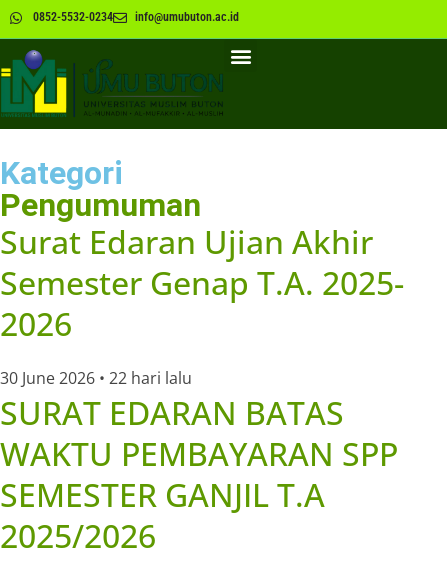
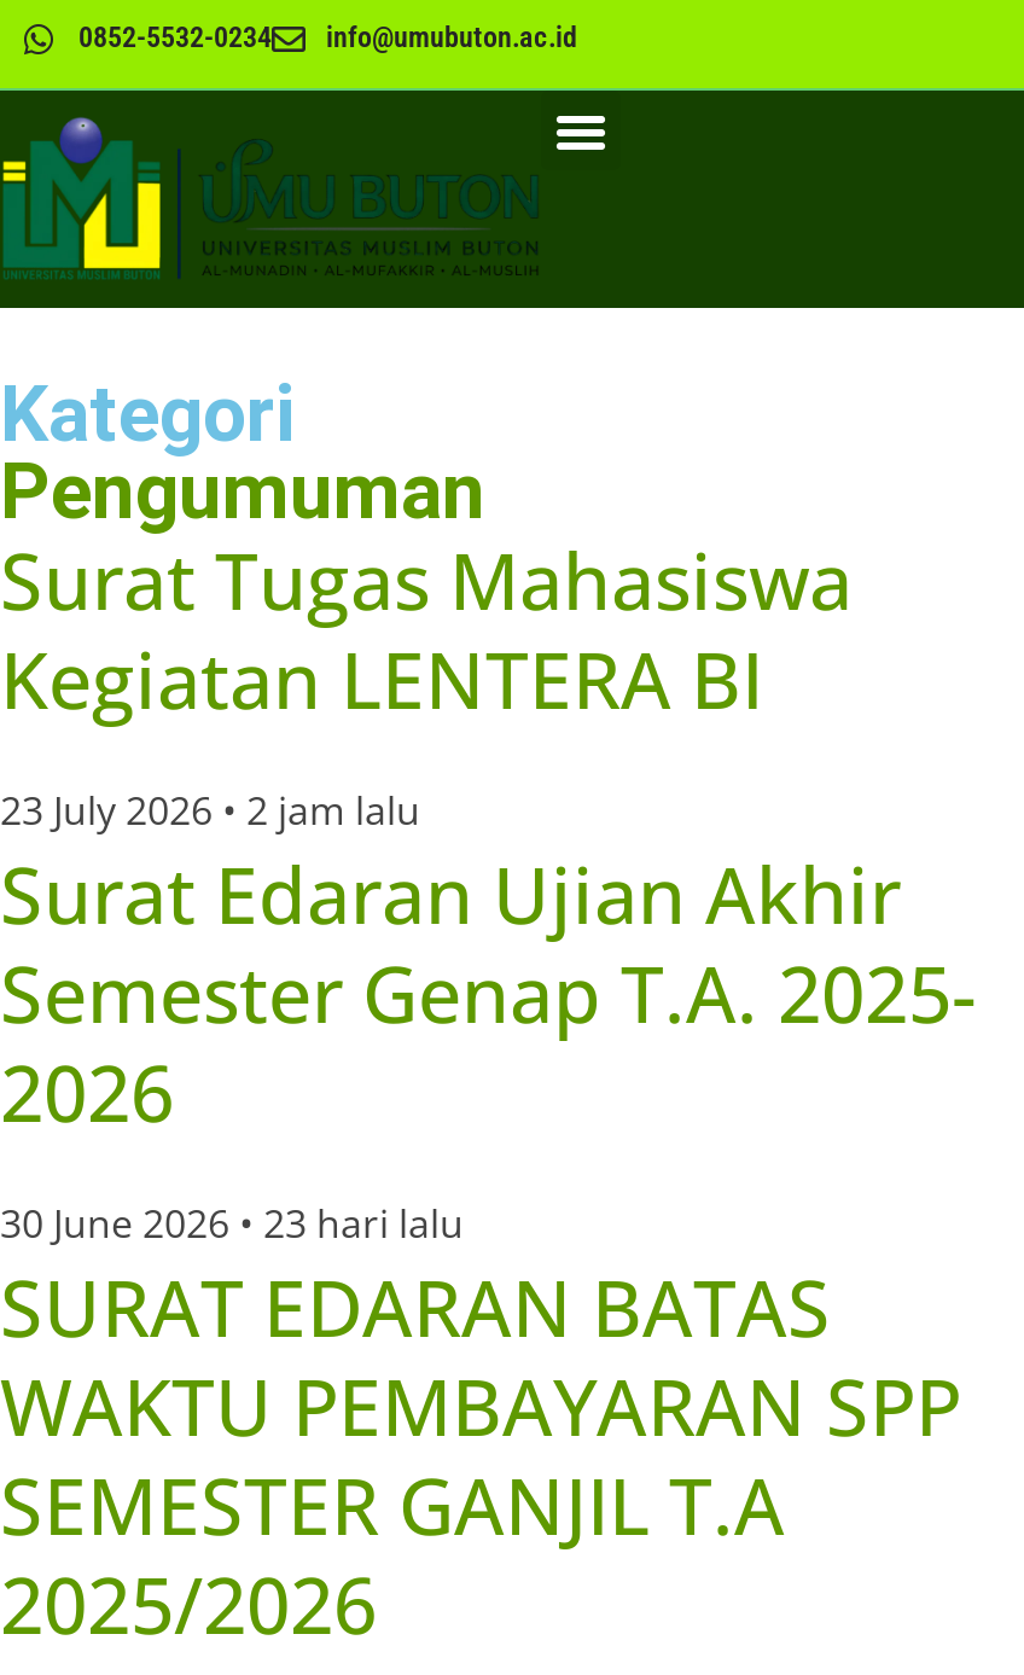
+ Surat Tugas Mahasiswa
+ Kegiatan LENTERA BI
+ 23 July 2026 • 2 jam lalu

- 30 June 2026 • 22 hari lalu
+ 30 June 2026 • 23 hari lalu
